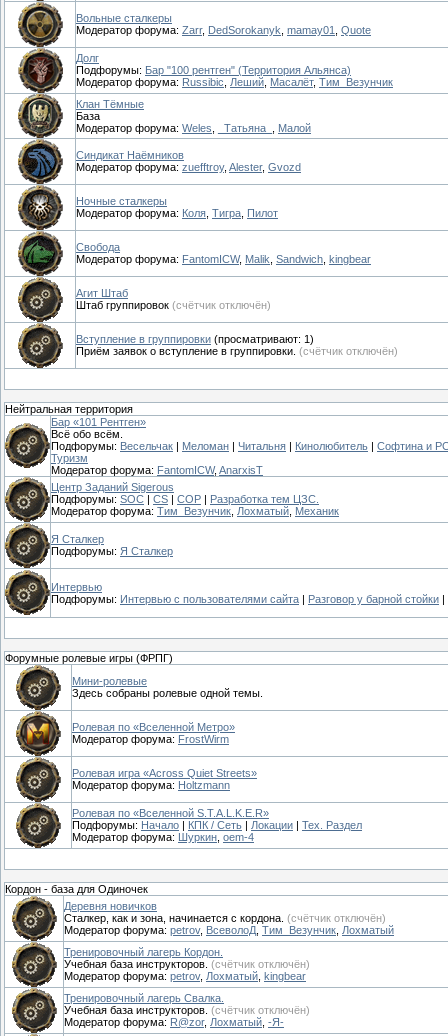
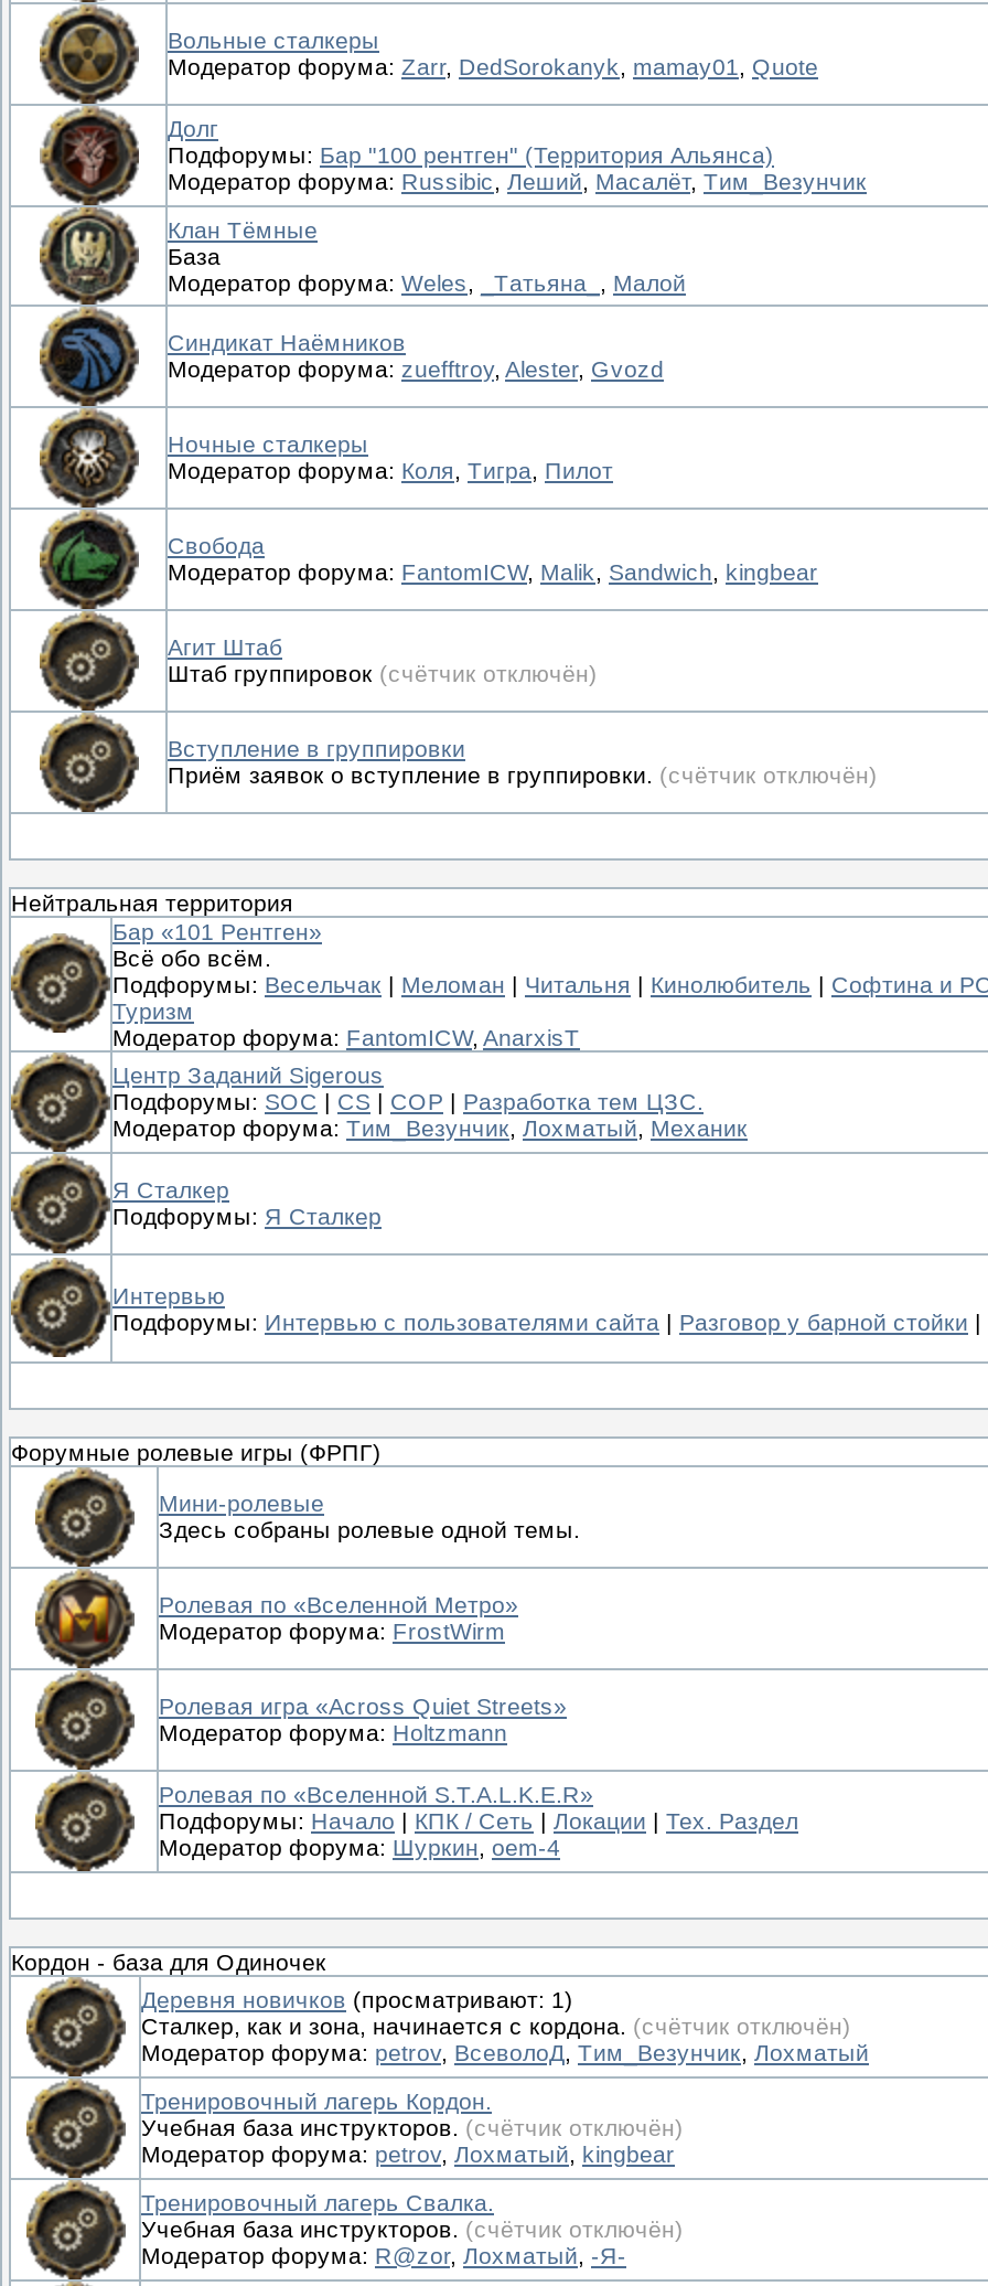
- Вступление в группировки (просматривают: 1)
+ Вступление в группировки

- Деревня новичков
+ Деревня новичков (просматривают: 1)
